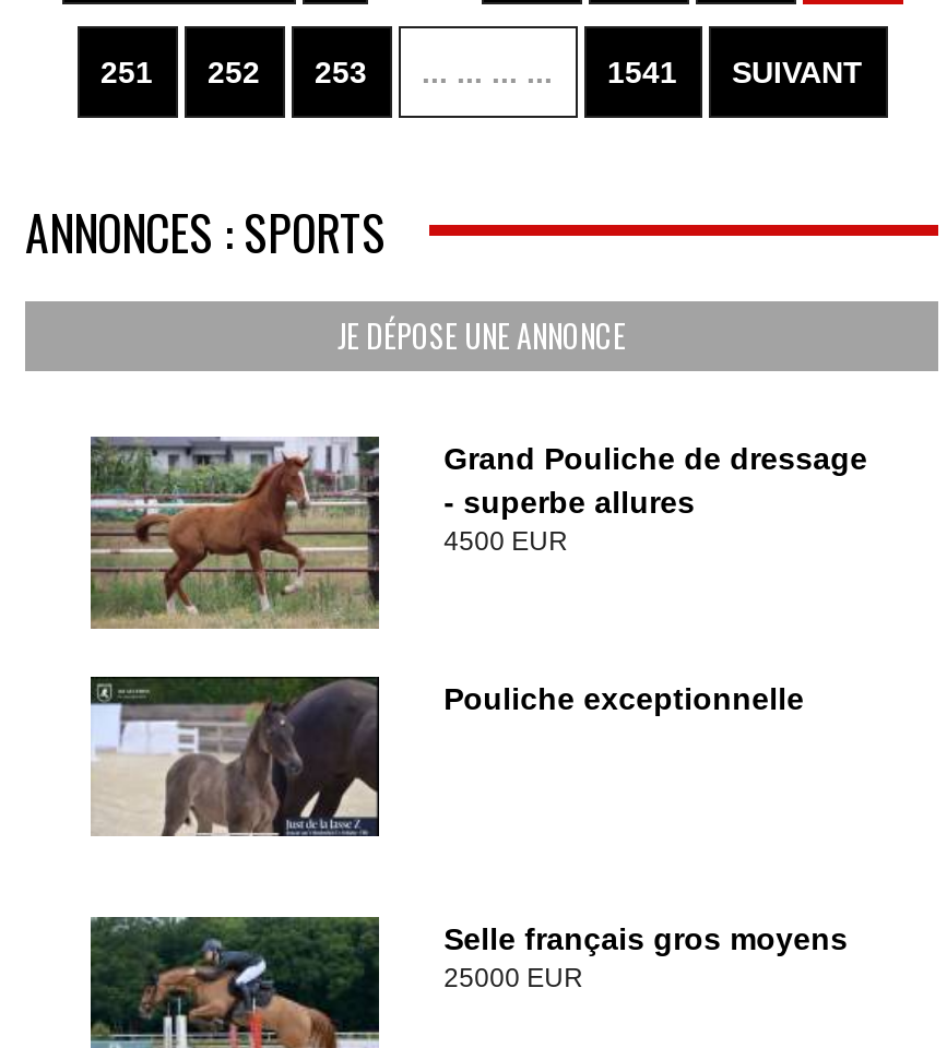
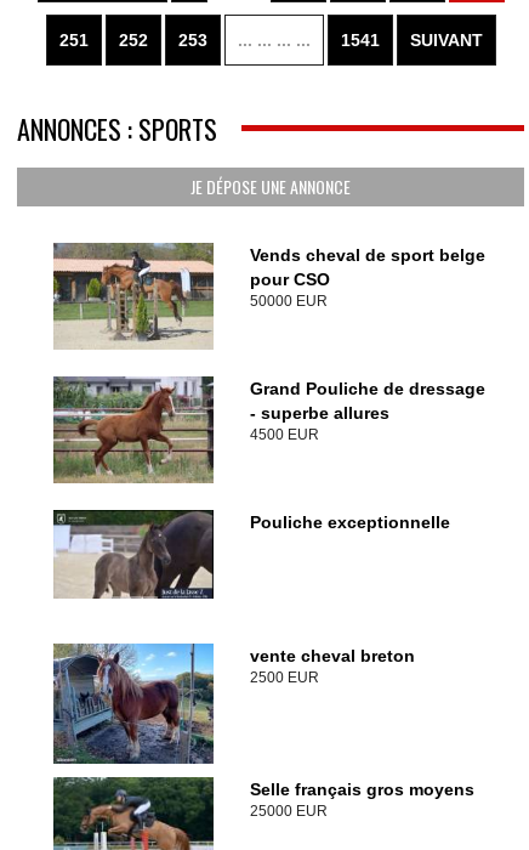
+ [image]
+ Vends cheval de sport belge
+ pour CSO
+ 50000 EUR

+ [image]
+ vente cheval breton
+ 2500 EUR
